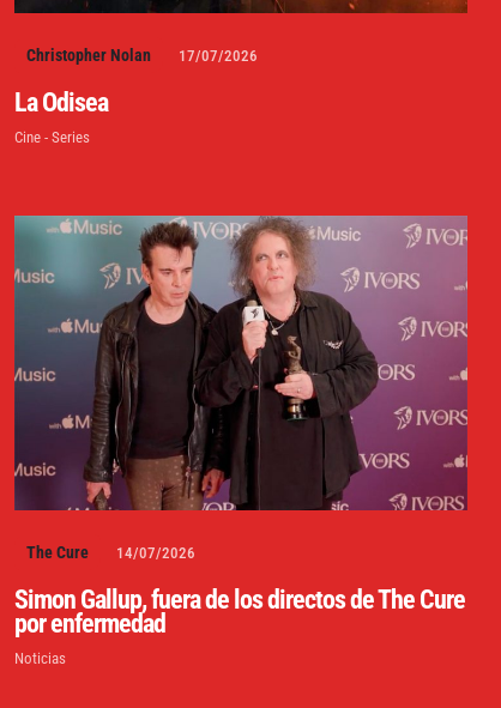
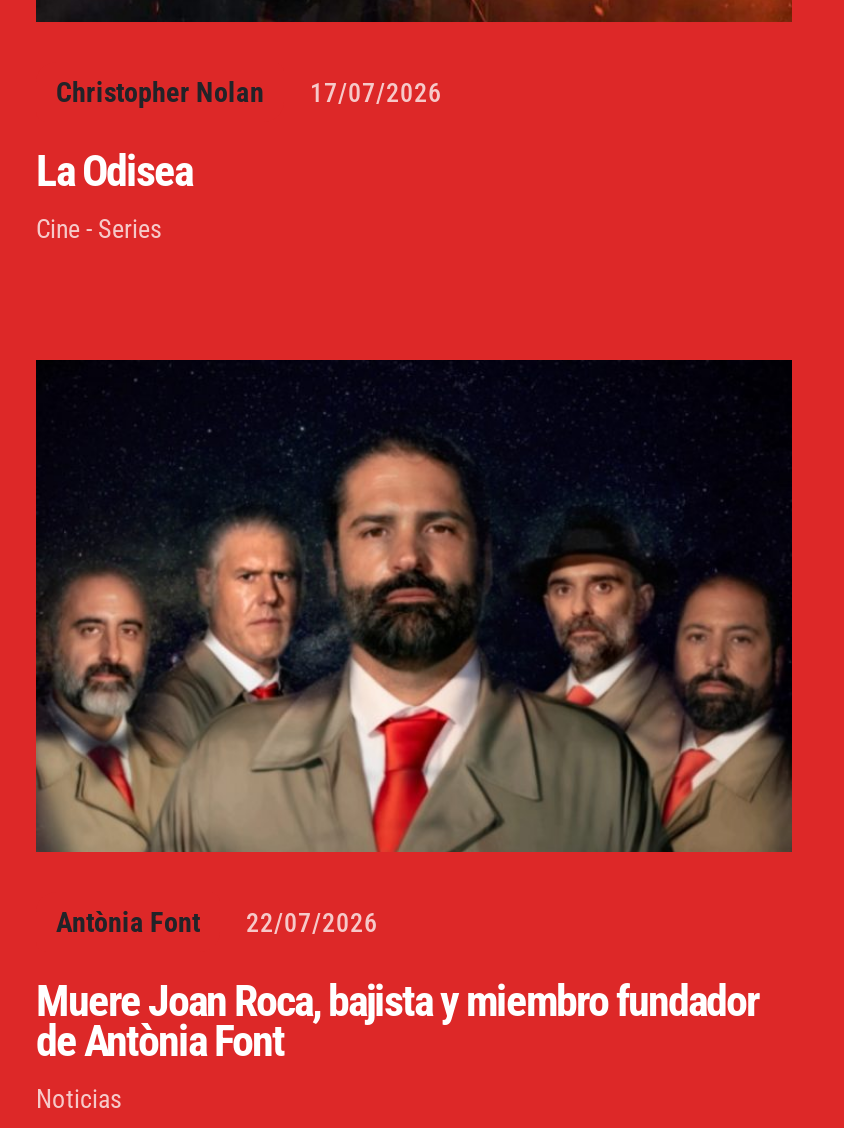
- [image]
- The Cure
- 14/07/2026
+ [image]
+ Antònia Font
+ 22/07/2026

- Simon Gallup, fuera de los directos de The Cure
- por enfermedad
+ Muere Joan Roca, bajista y miembro fundador
+ de Antònia Font
